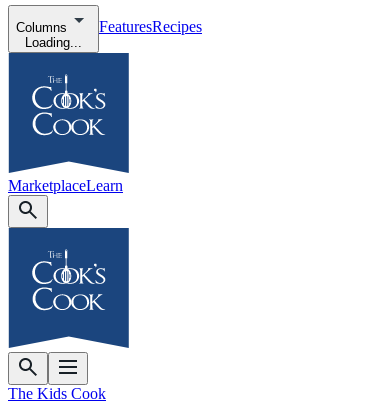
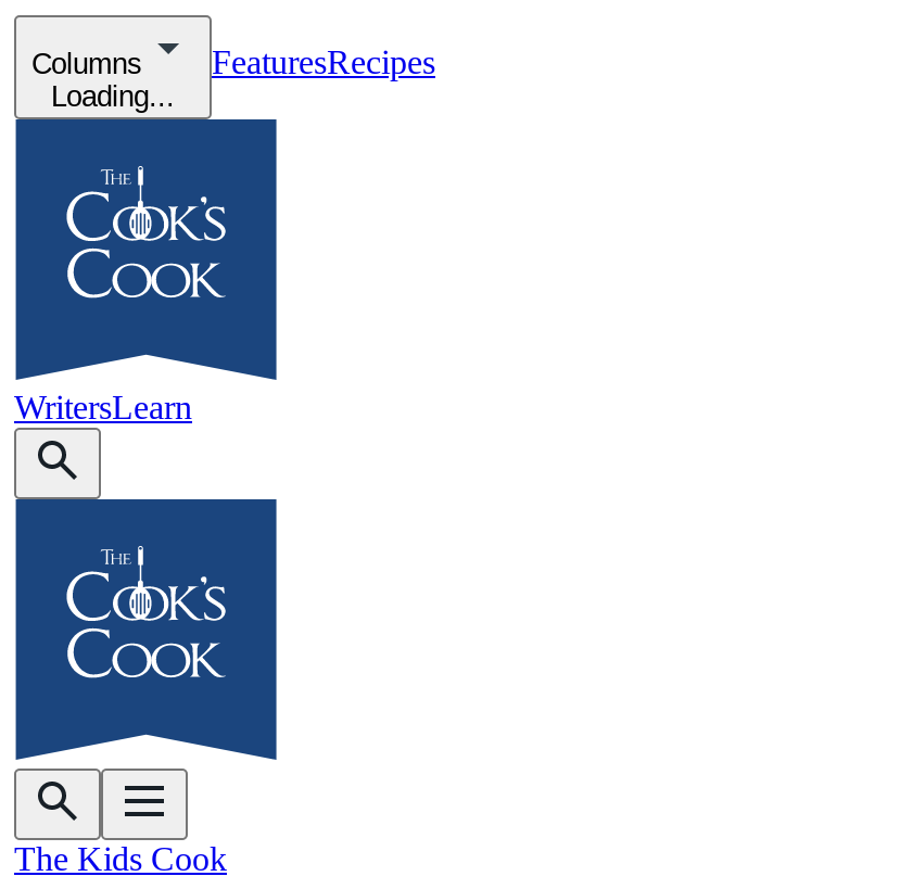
- MarketplaceLearn
+ WritersLearn
